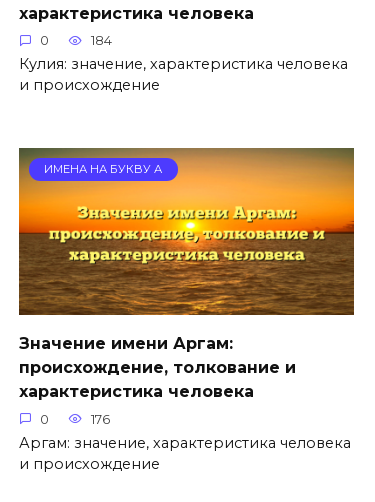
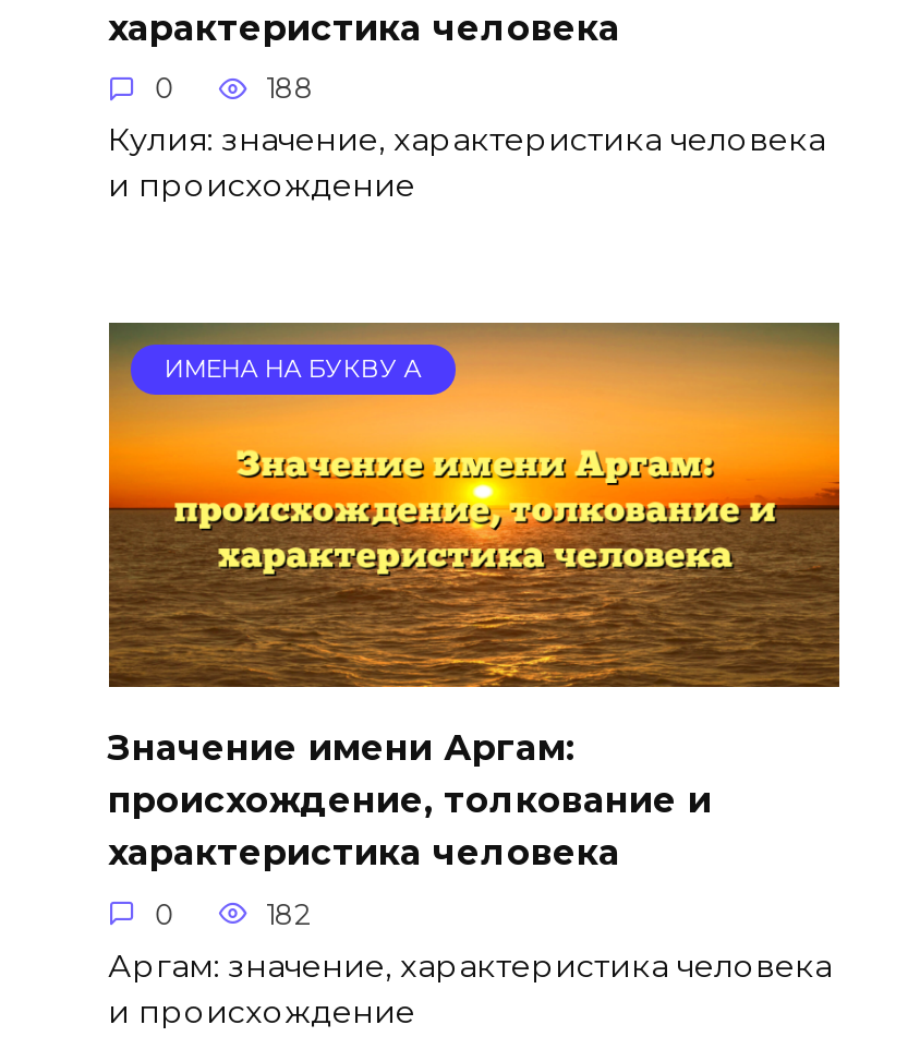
- 184
+ 188

- 176
+ 182
